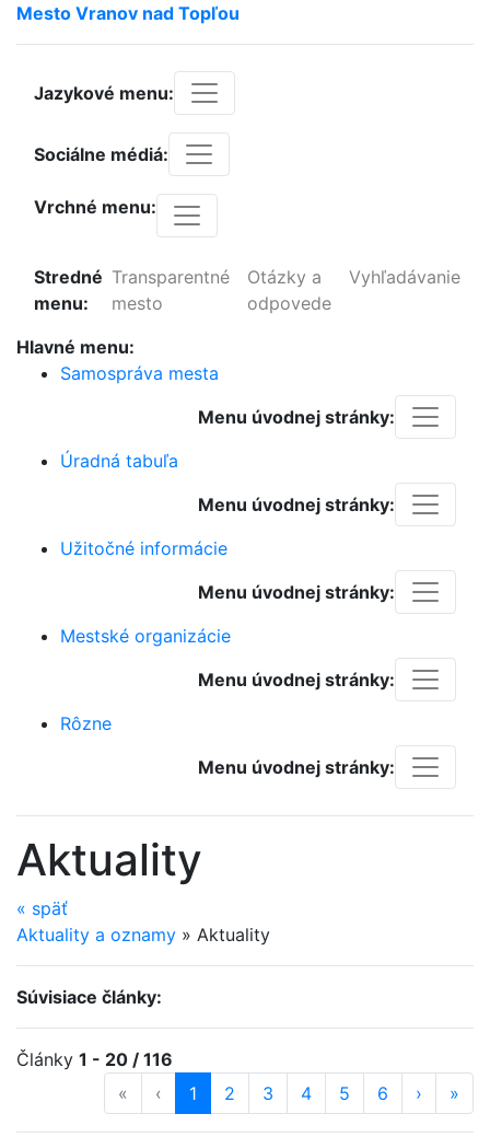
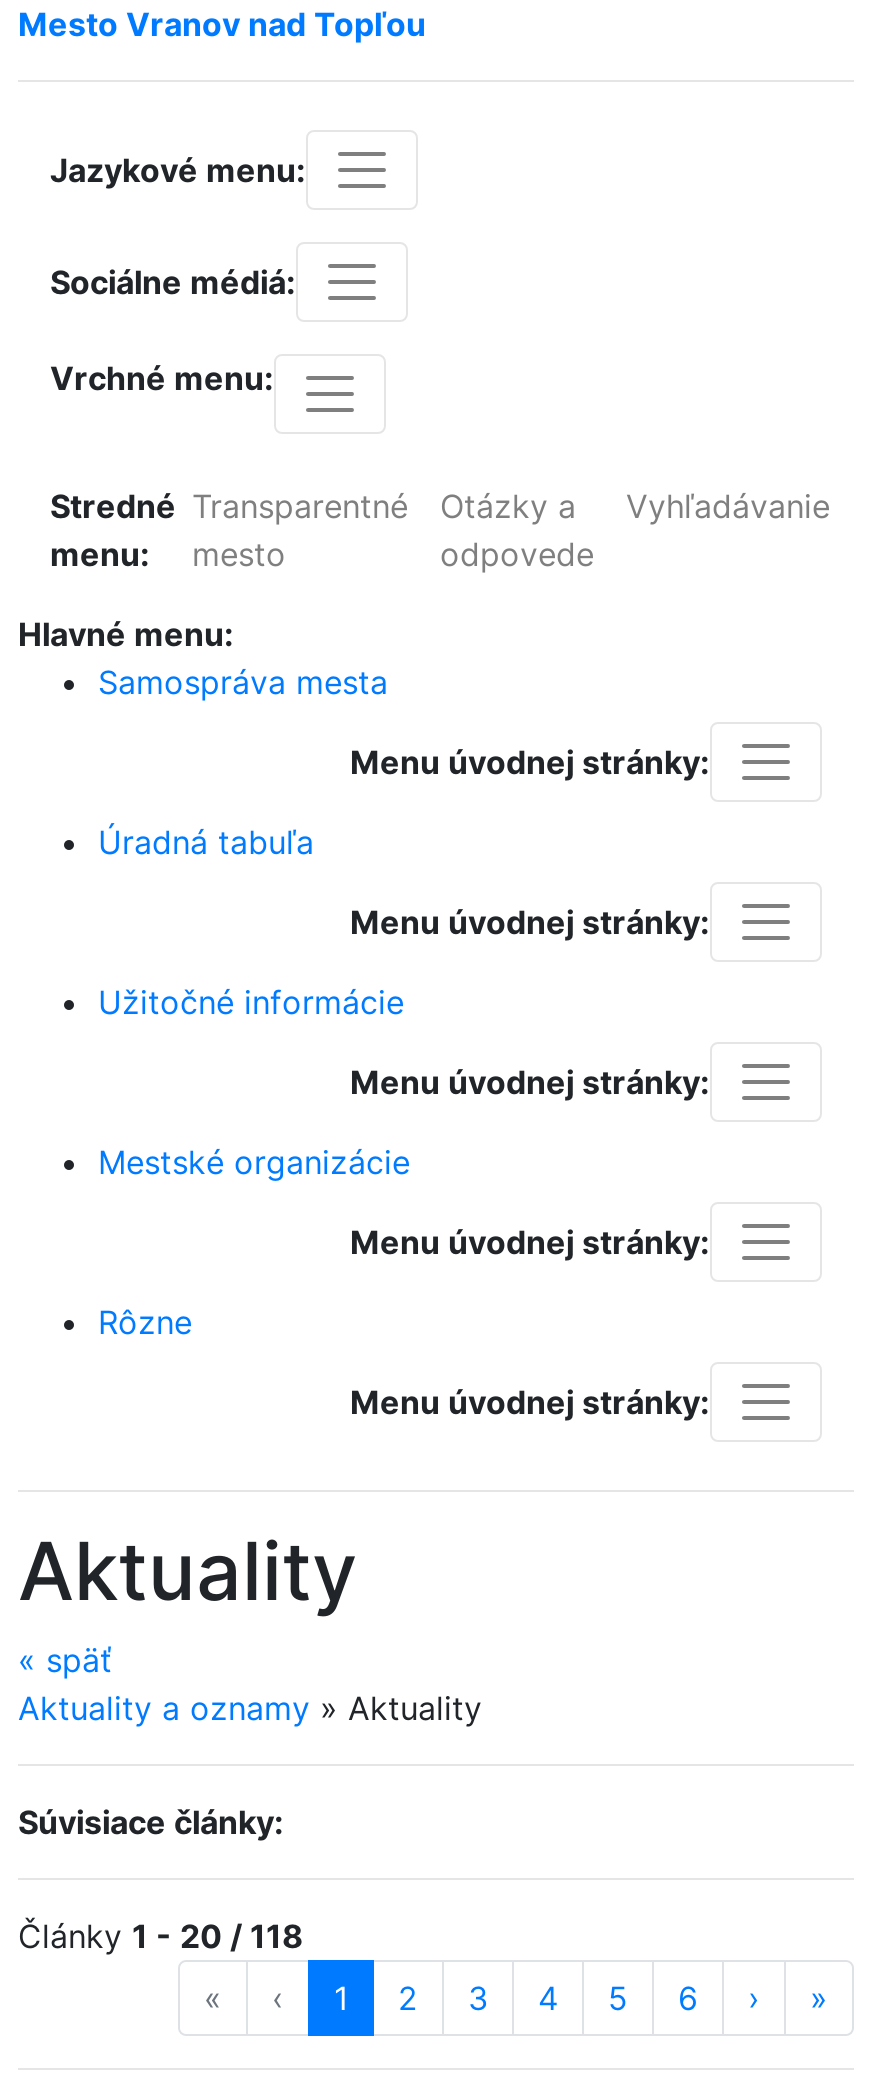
- Články 1 - 20 / 116
+ Články 1 - 20 / 118
